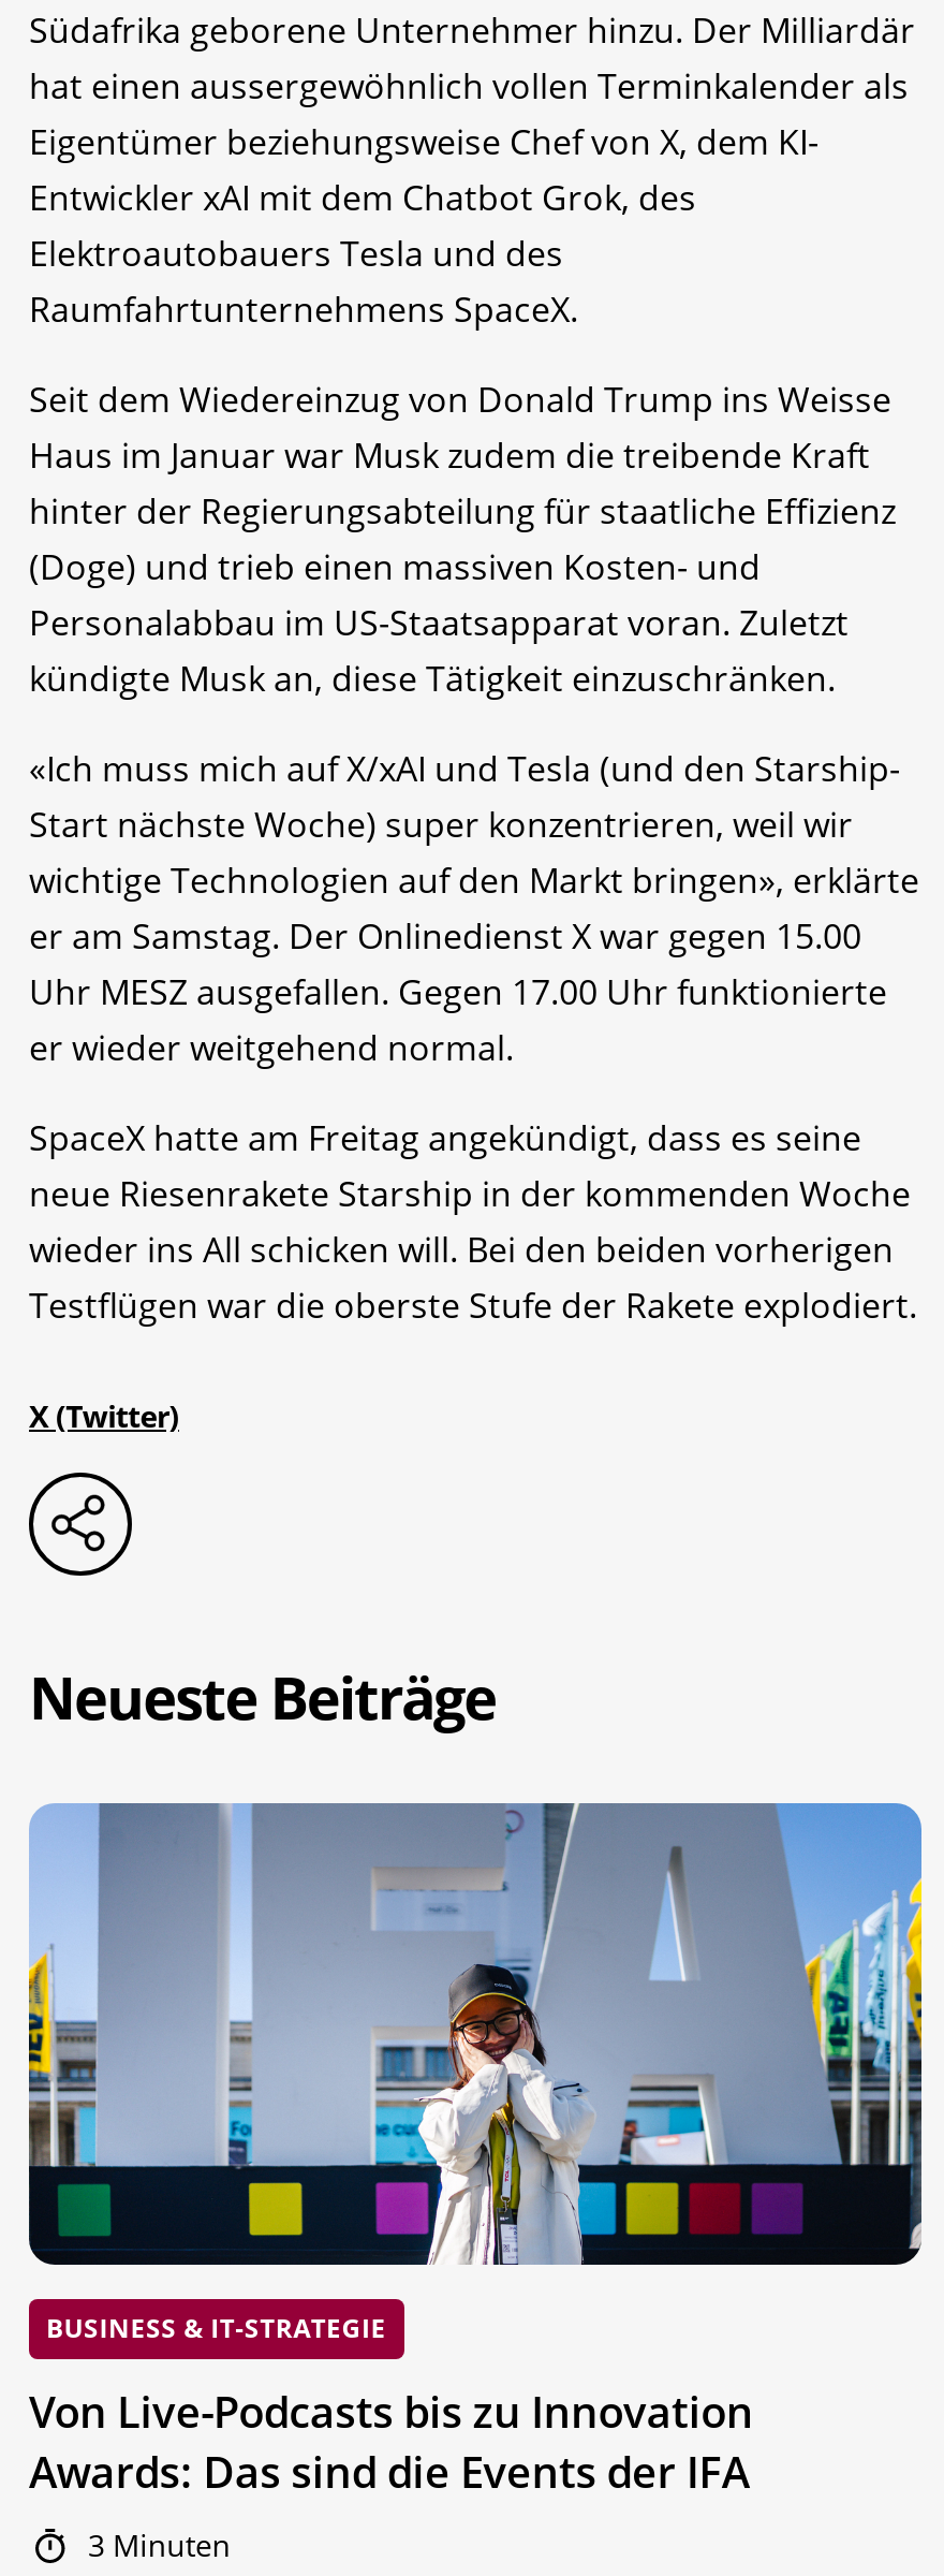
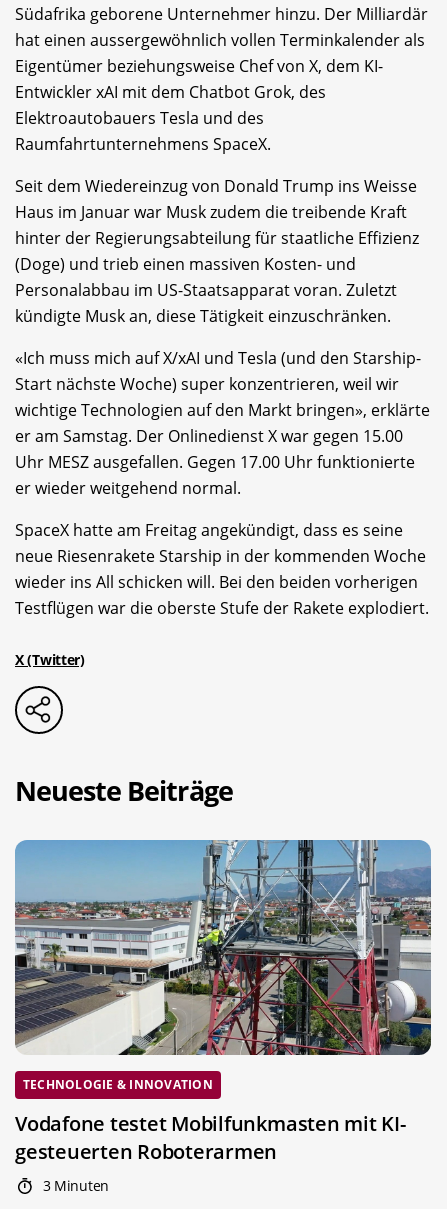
- [image]
- BUSINESS & IT-STRATEGIE
+ [image]
+ TECHNOLOGIE & INNOVATION

- Von Live-Podcasts bis zu Innovation
- Awards: Das sind die Events der IFA
+ Vodafone testet Mobilfunkmasten mit KI-
+ gesteuerten Roboterarmen
